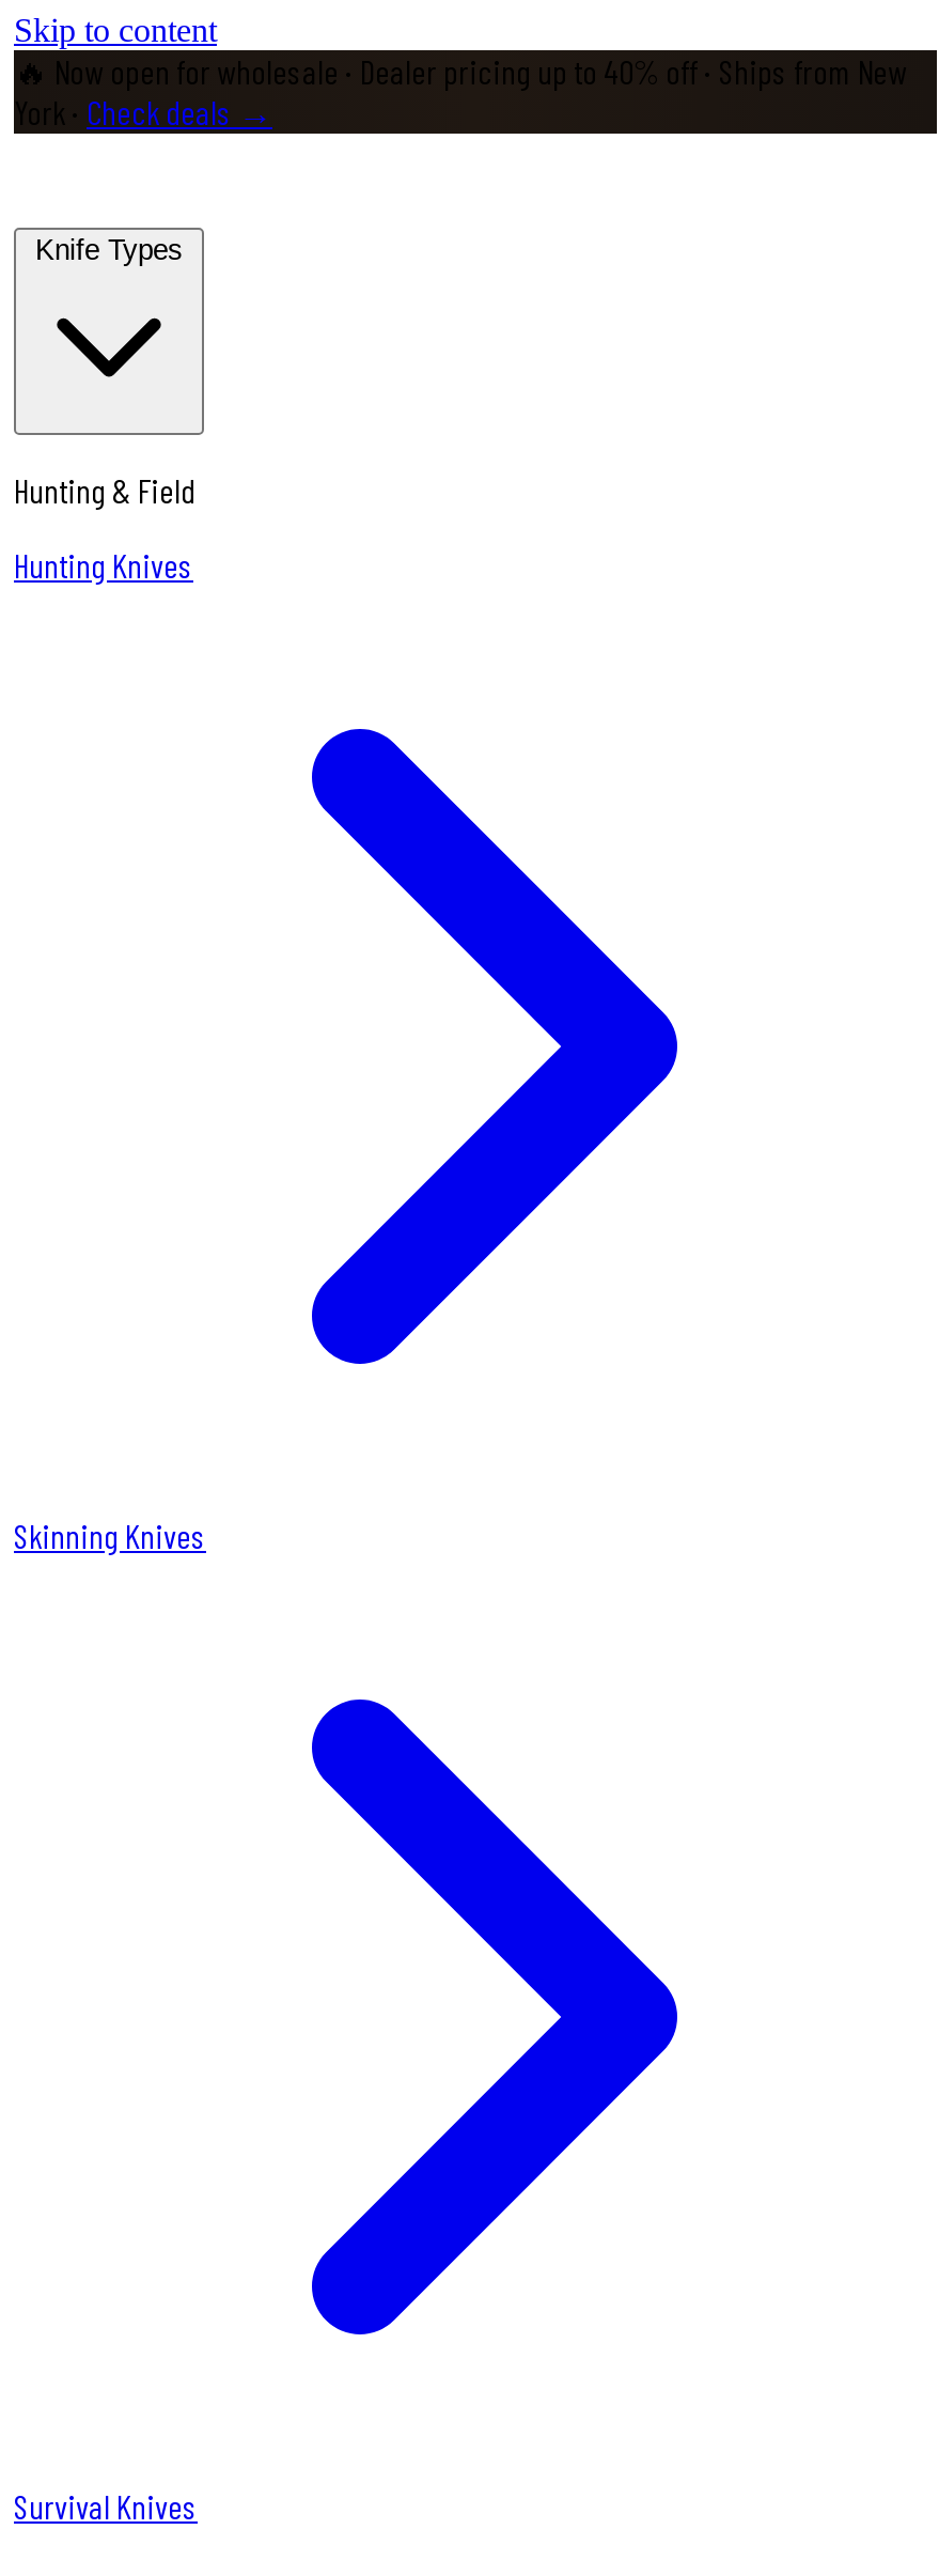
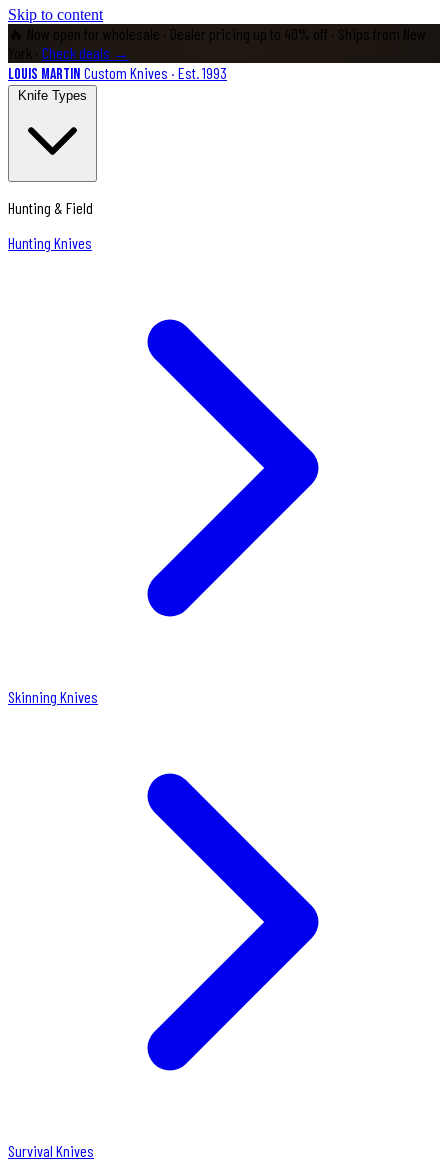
+ Louis Martin Custom Knives · Est. 1993
